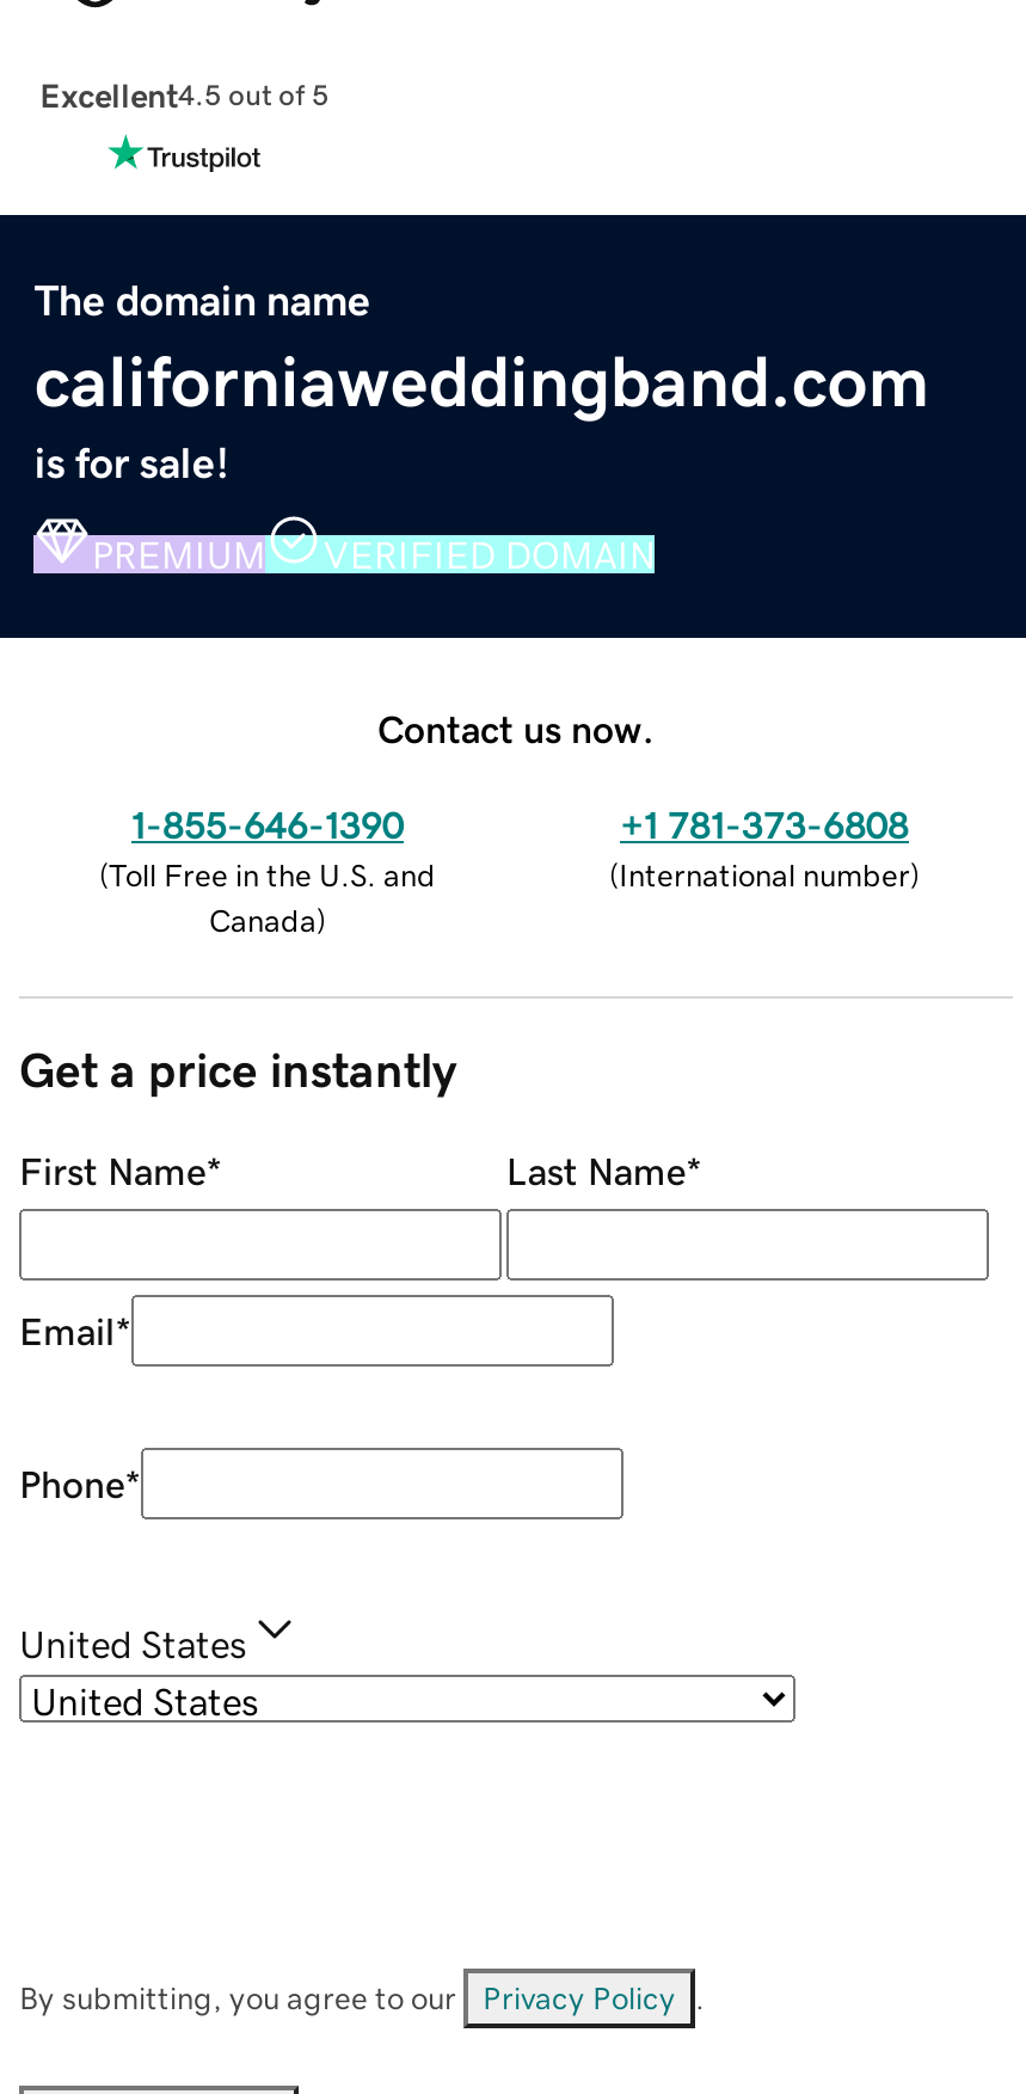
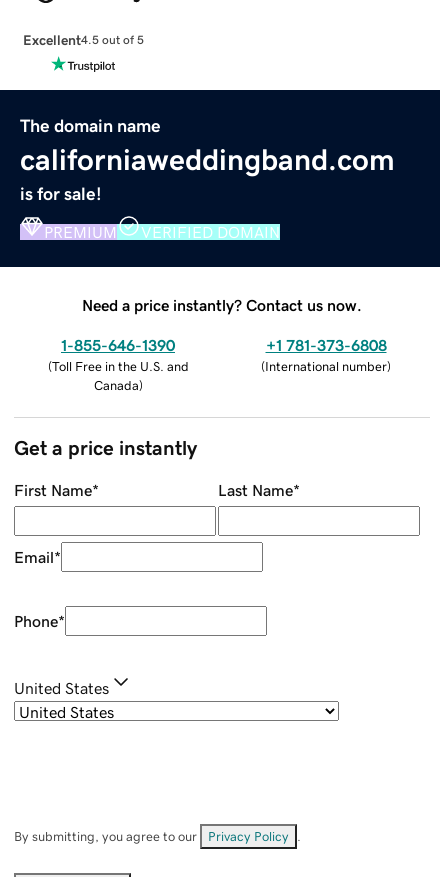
- Contact us now.
+ Need a price instantly? Contact us now.
